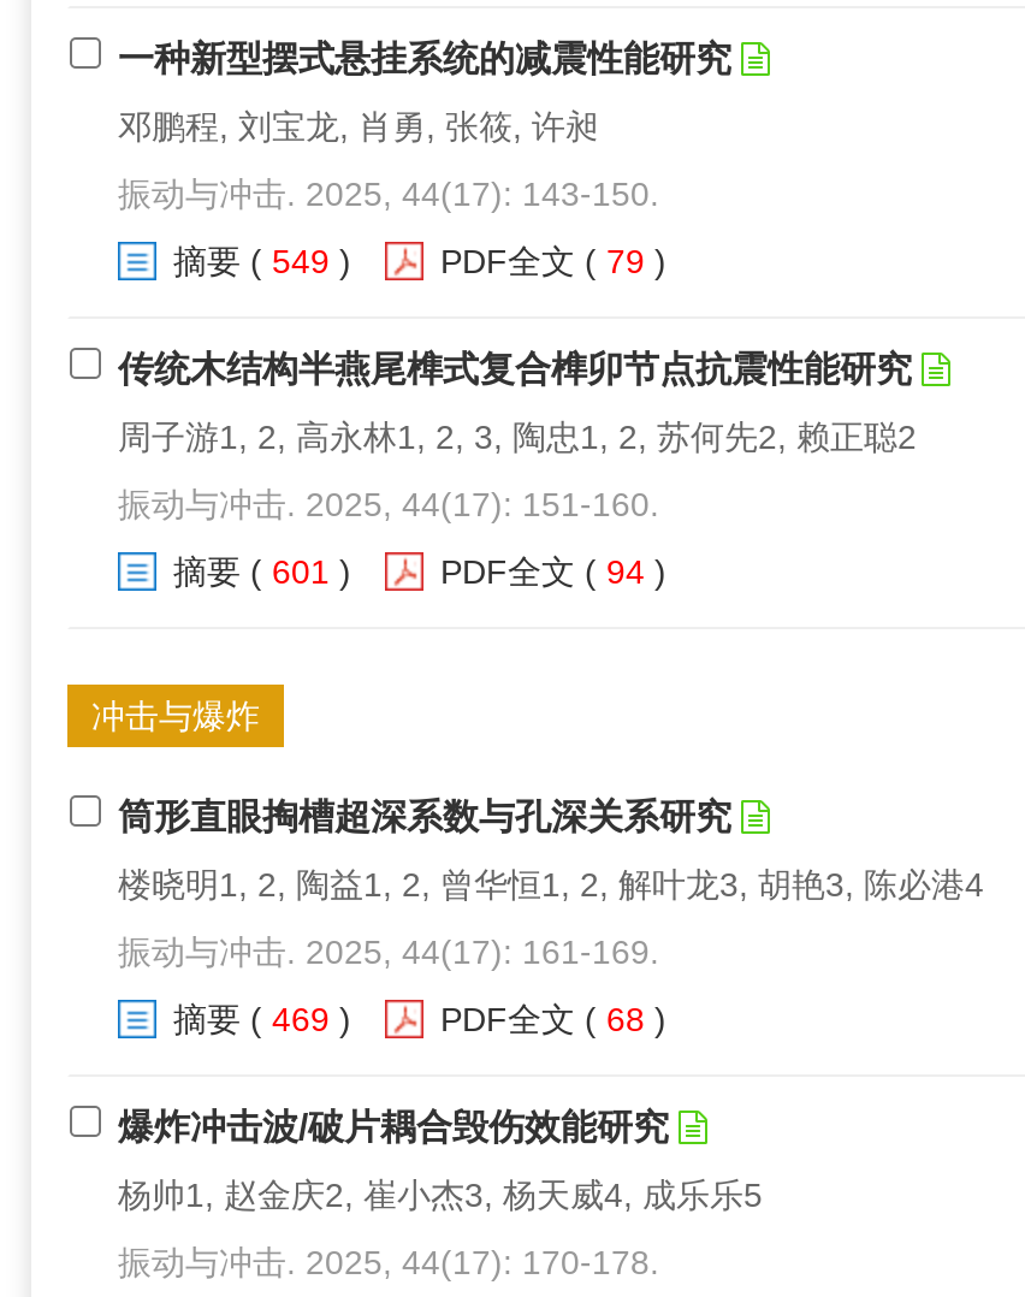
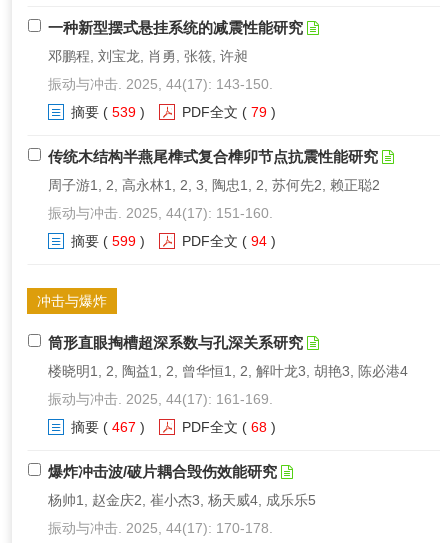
- 摘要( 549)
+ 摘要( 539)

- 摘要( 601)
+ 摘要( 599)

- 摘要( 469)
+ 摘要( 467)
